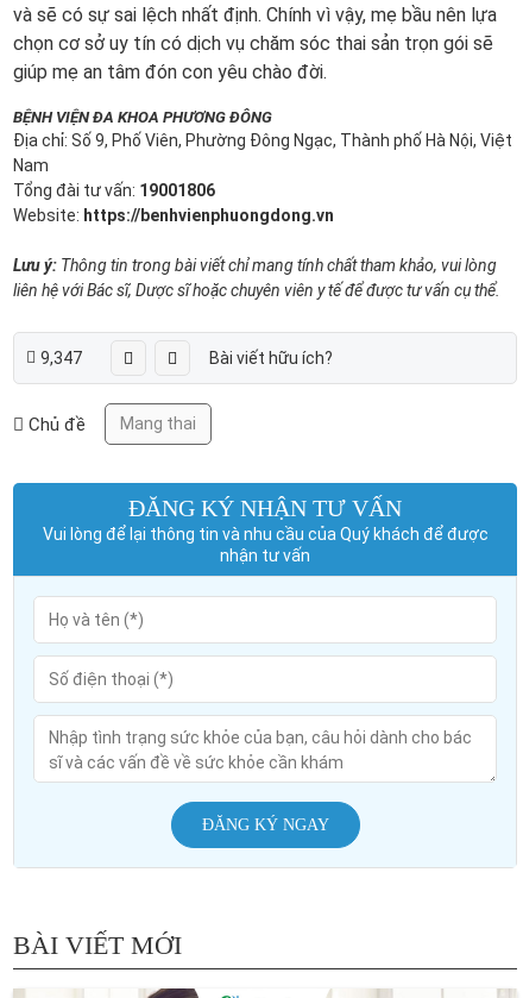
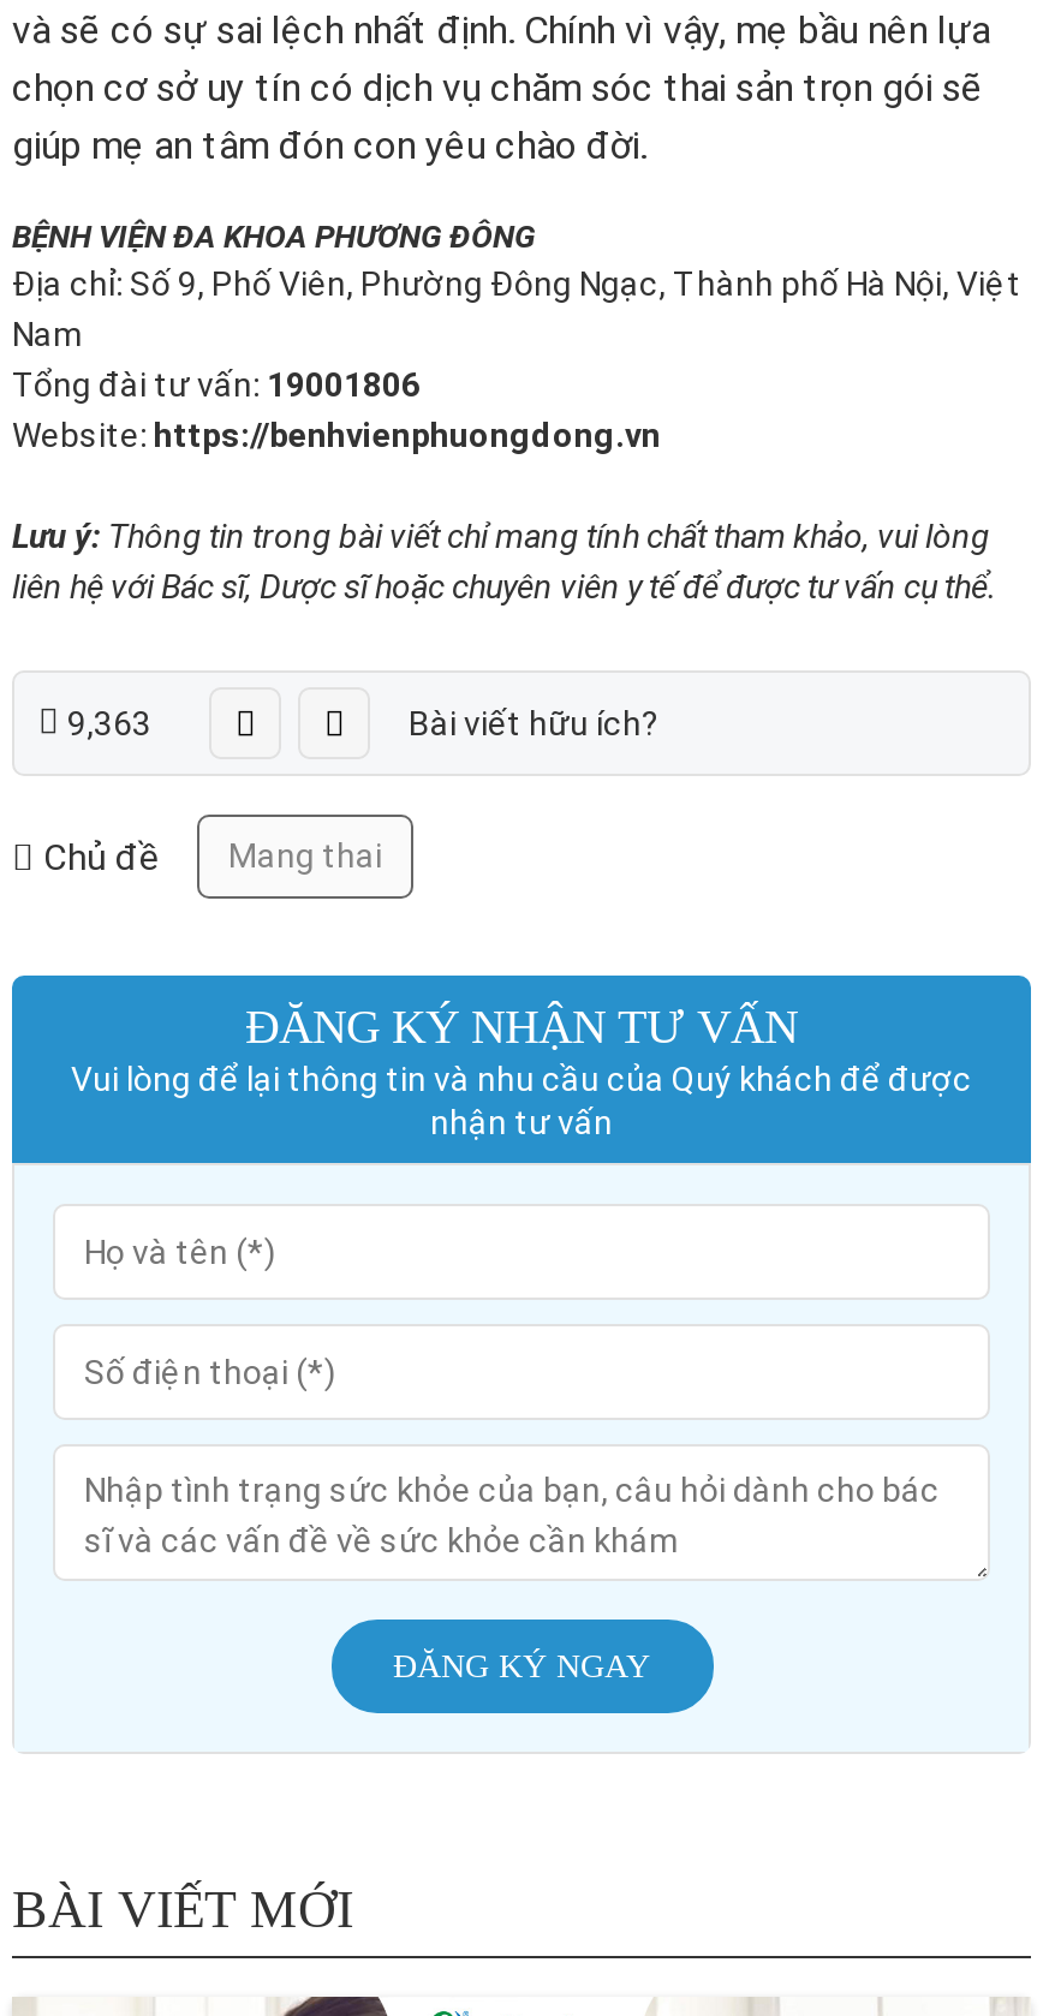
- 9,347
+ 9,363
